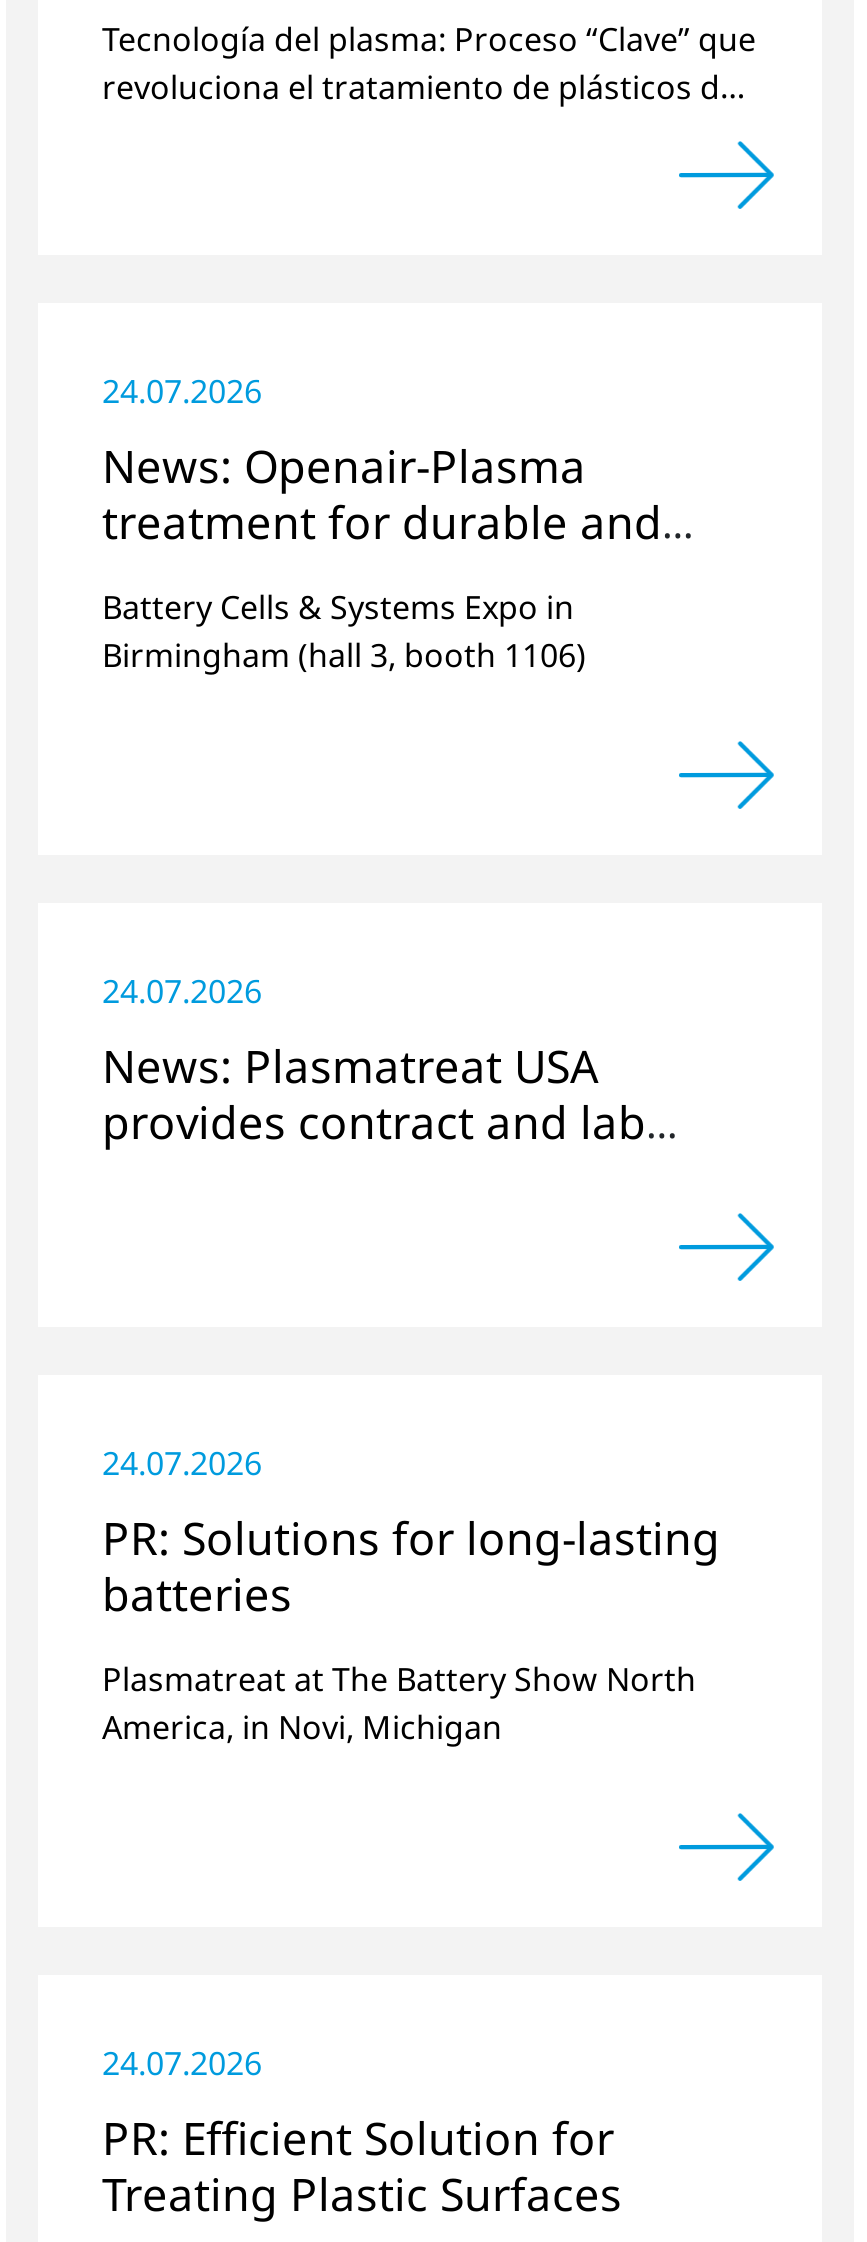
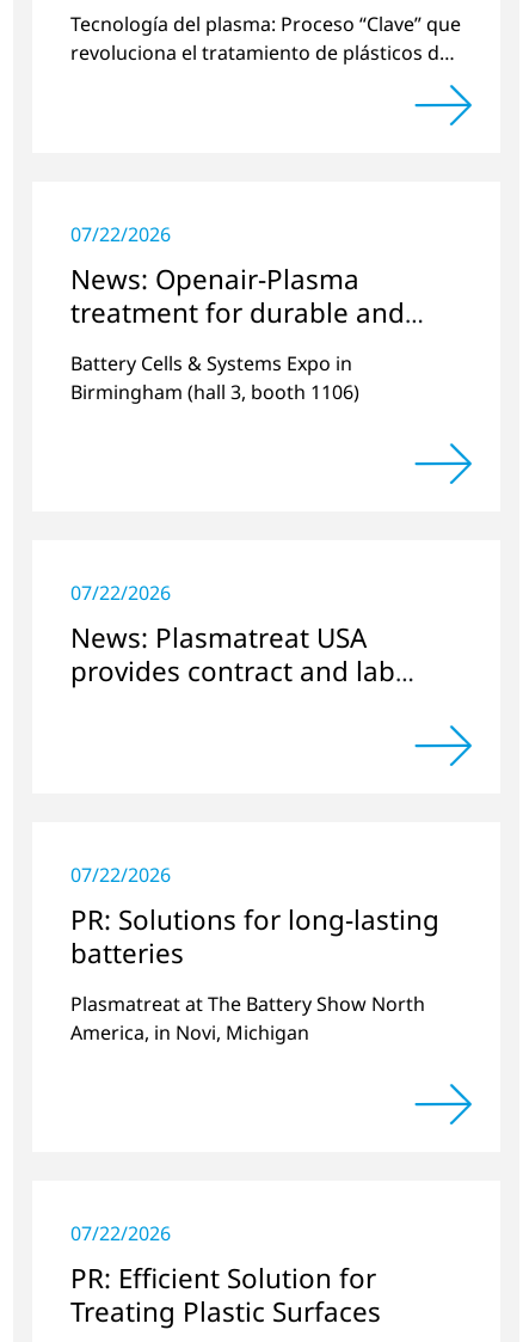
- 24.07.2026
+ 07/22/2026

- 24.07.2026
+ 07/22/2026

- 24.07.2026
+ 07/22/2026

- 24.07.2026
+ 07/22/2026
